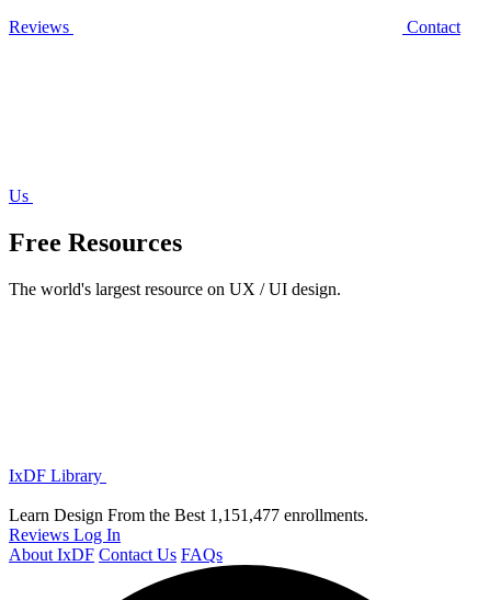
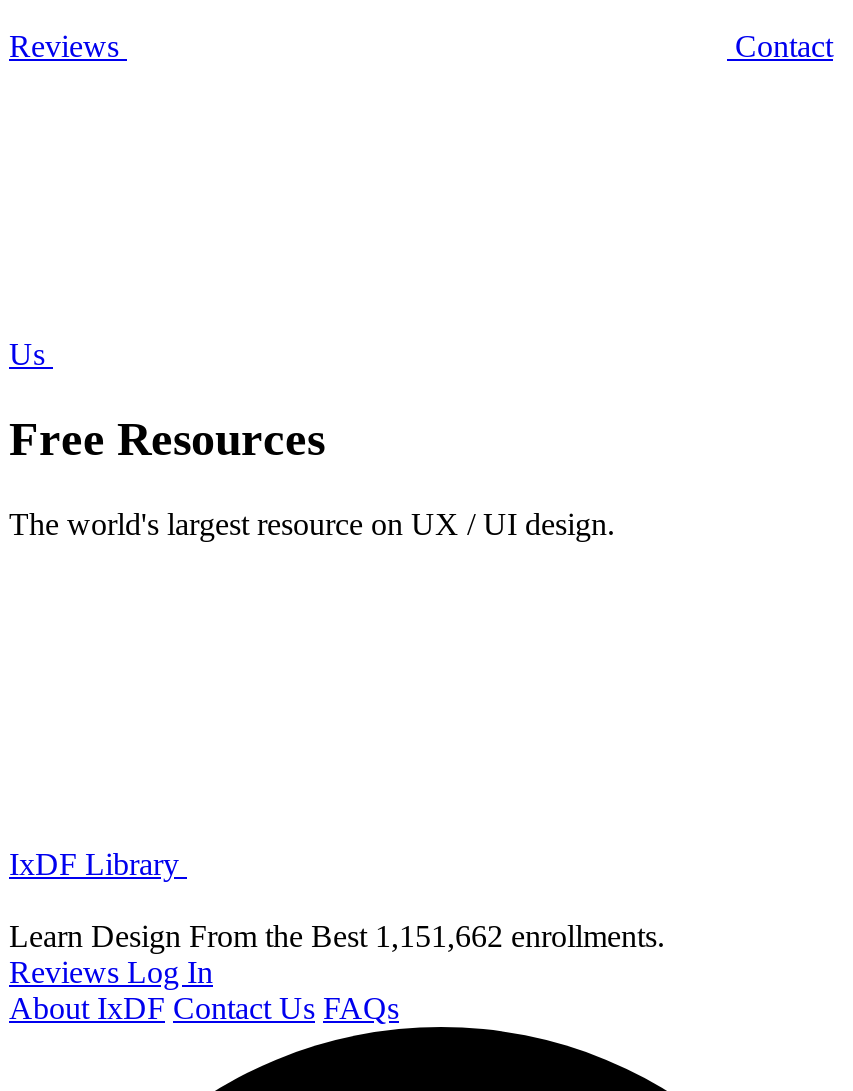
- Learn Design From the Best 1,151,477 enrollments.
+ Learn Design From the Best 1,151,662 enrollments.
